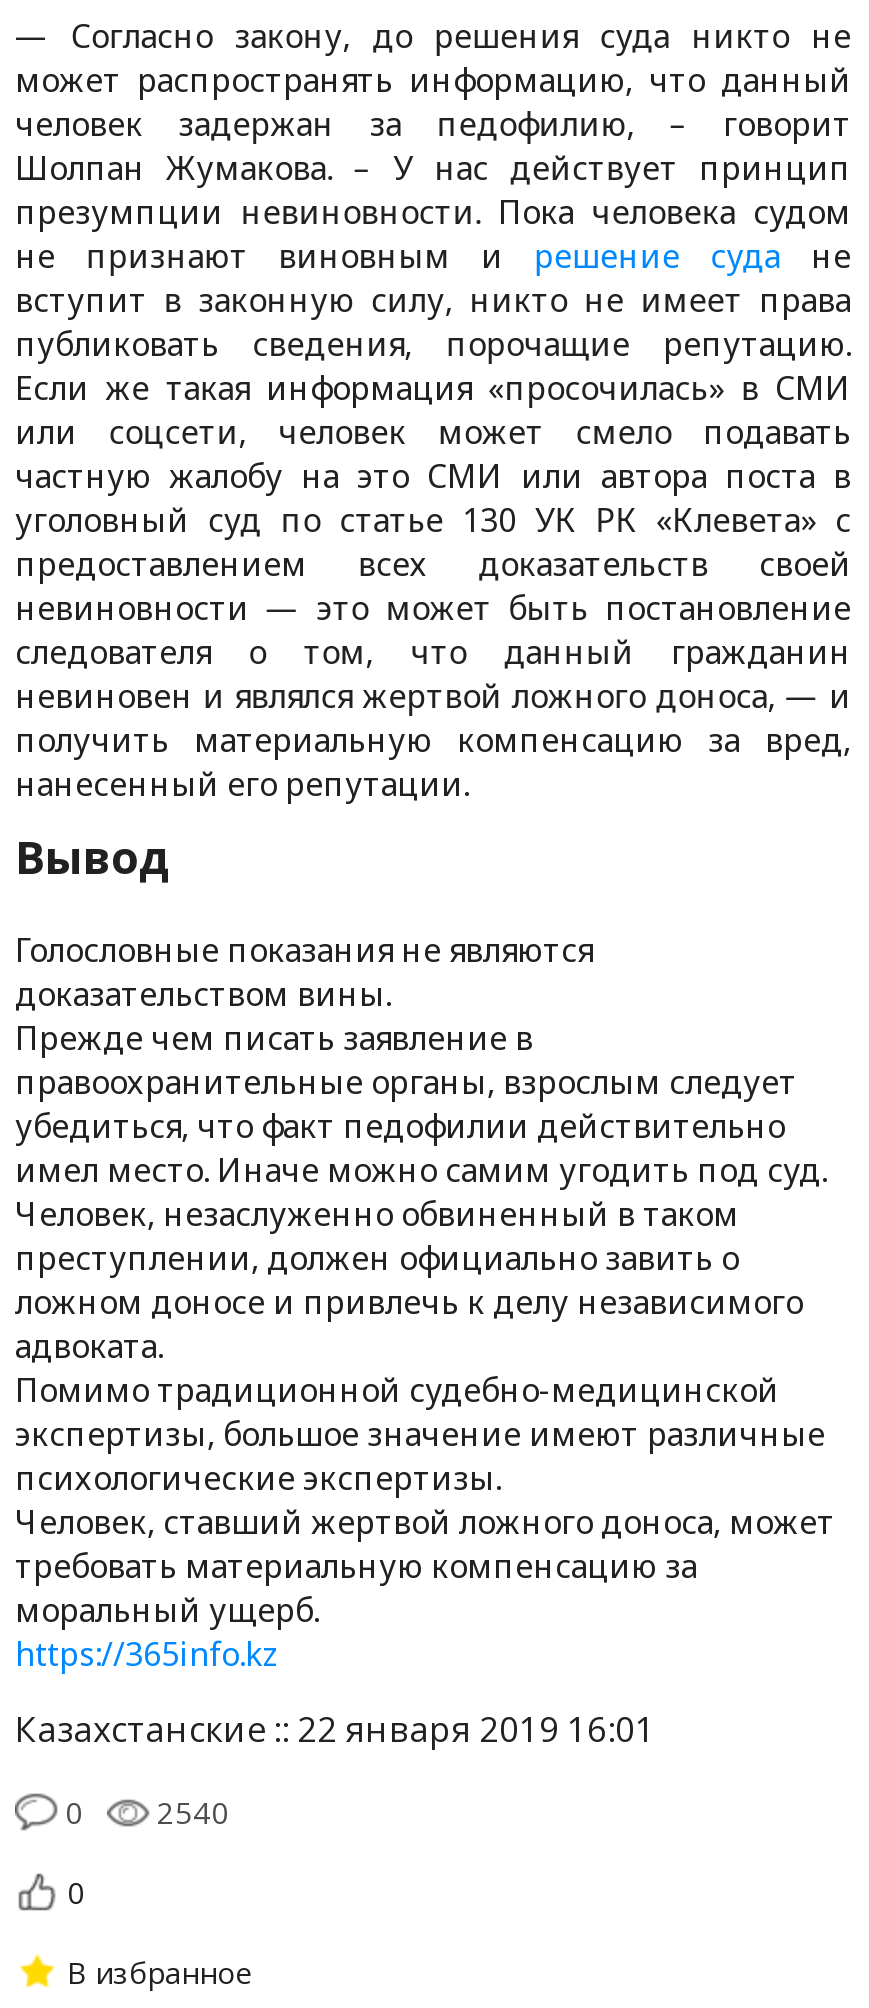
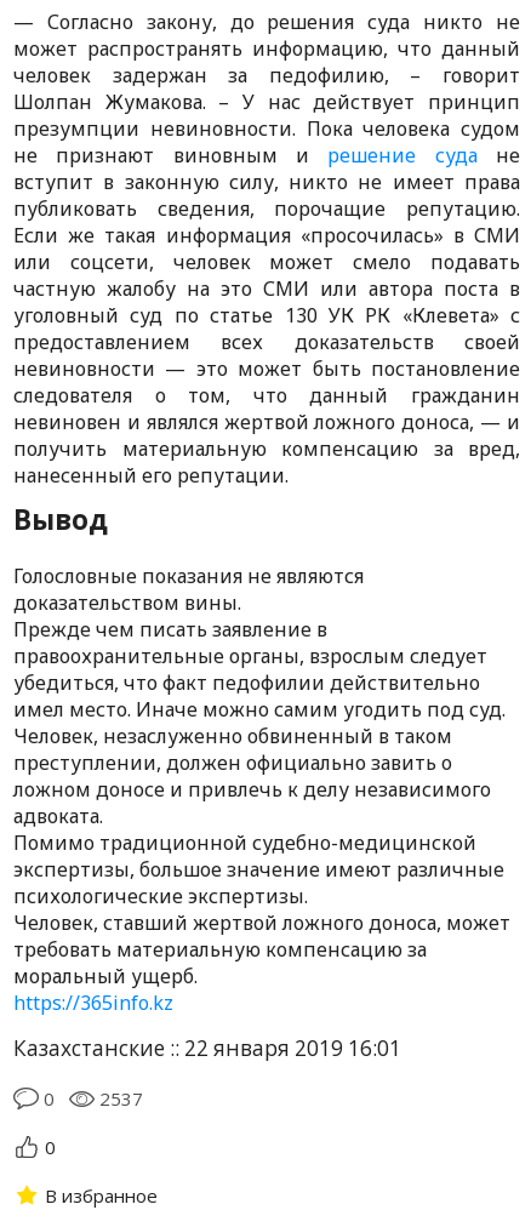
- 0 2540
+ 0 2537
